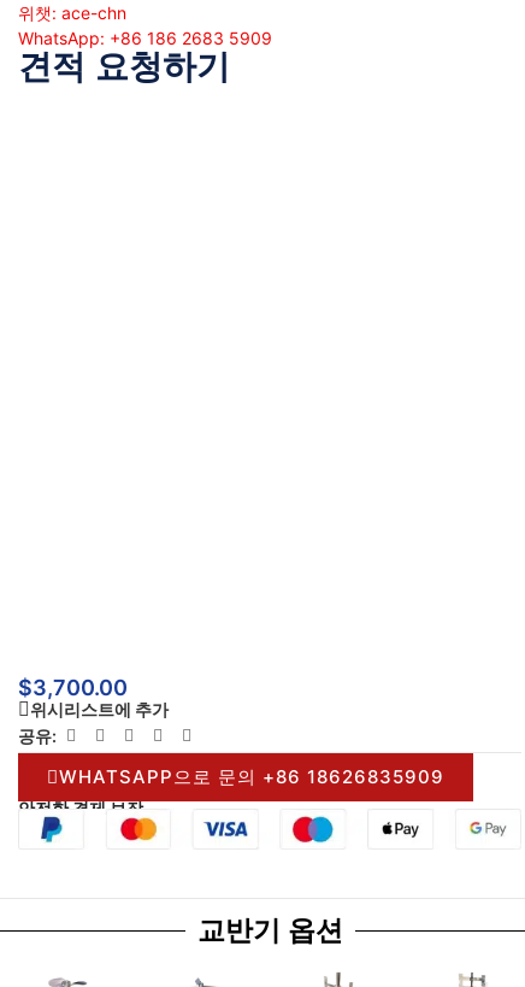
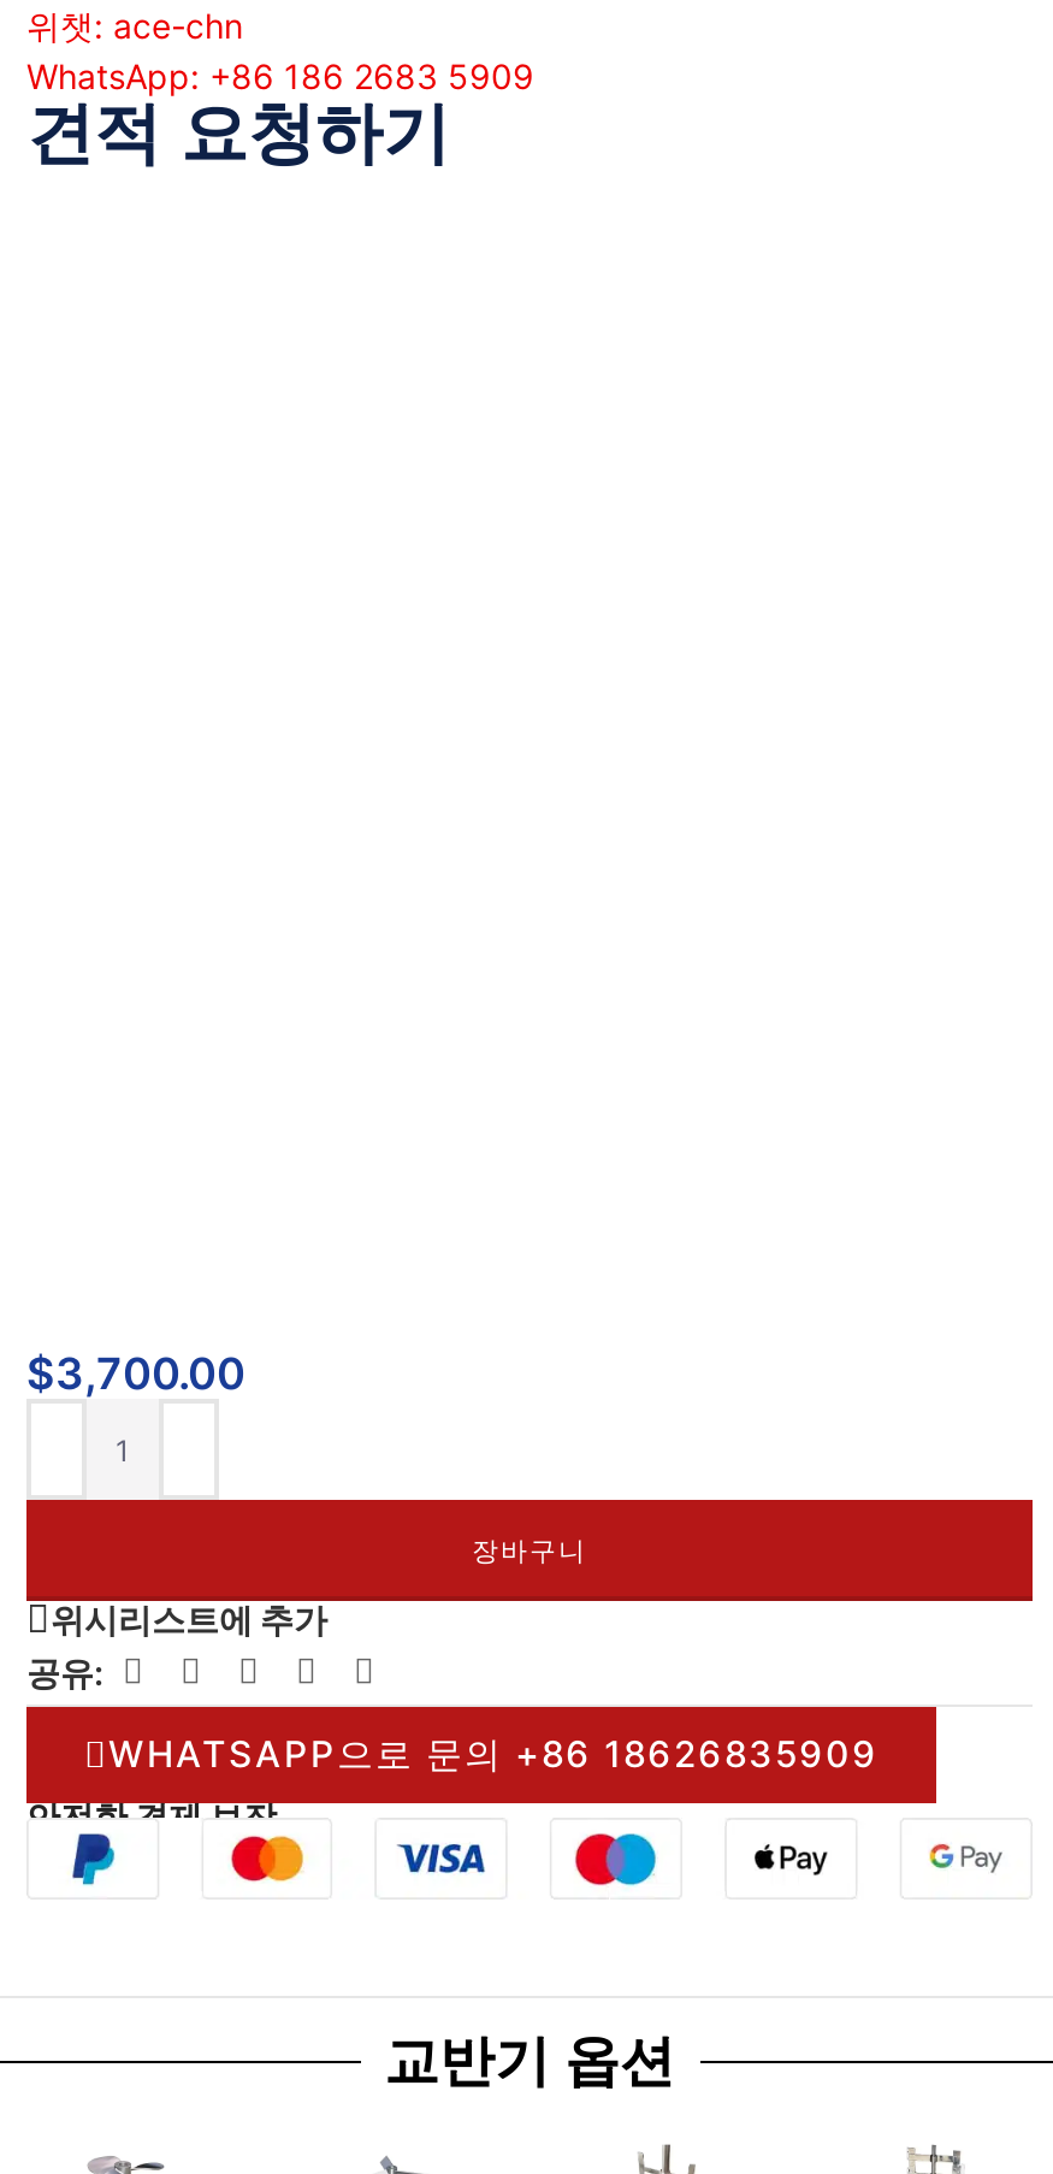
+ 장바구니
